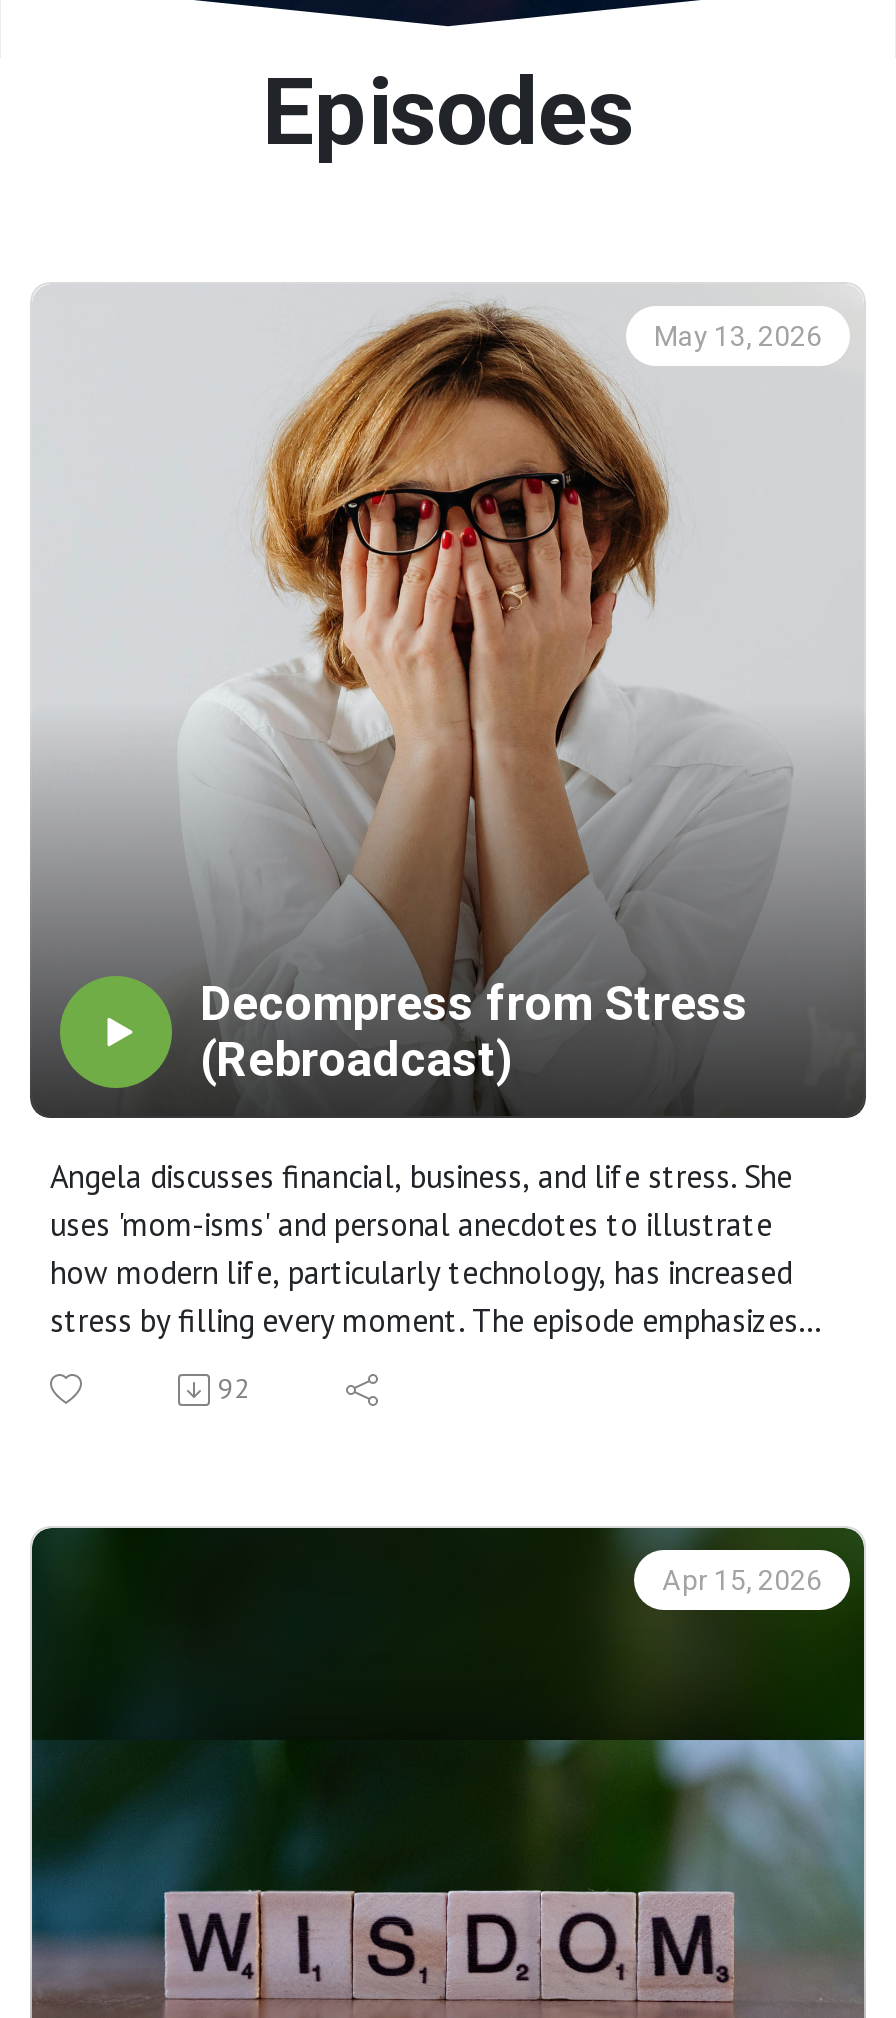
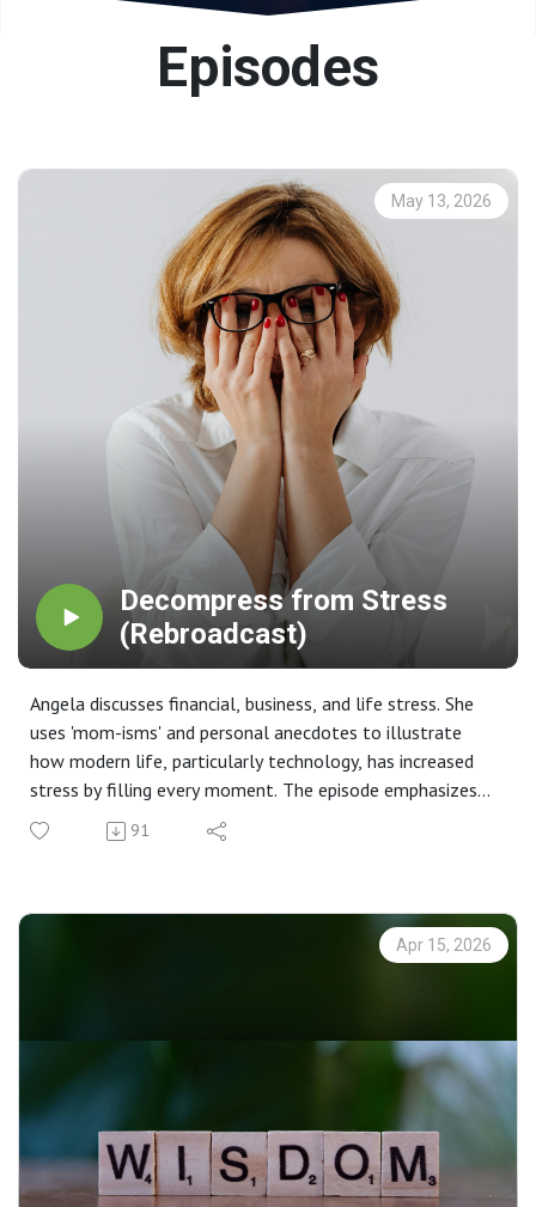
- 92
+ 91
